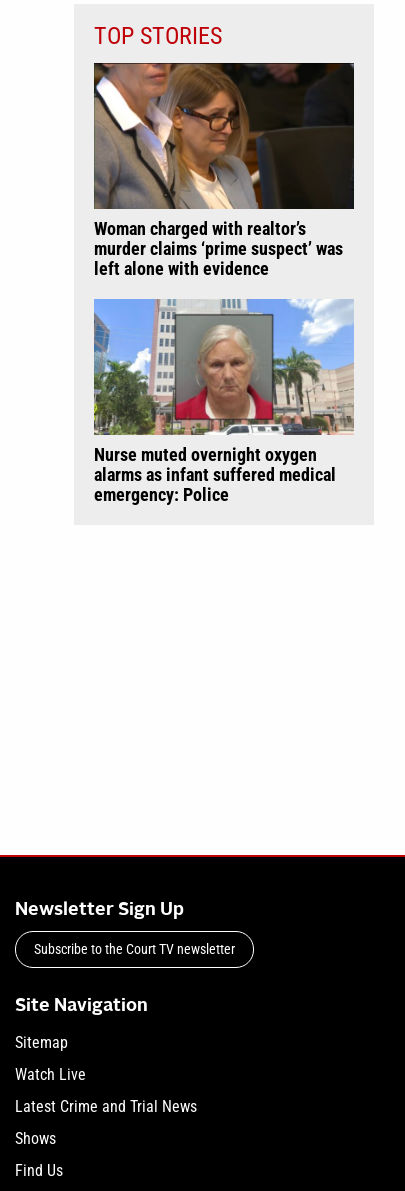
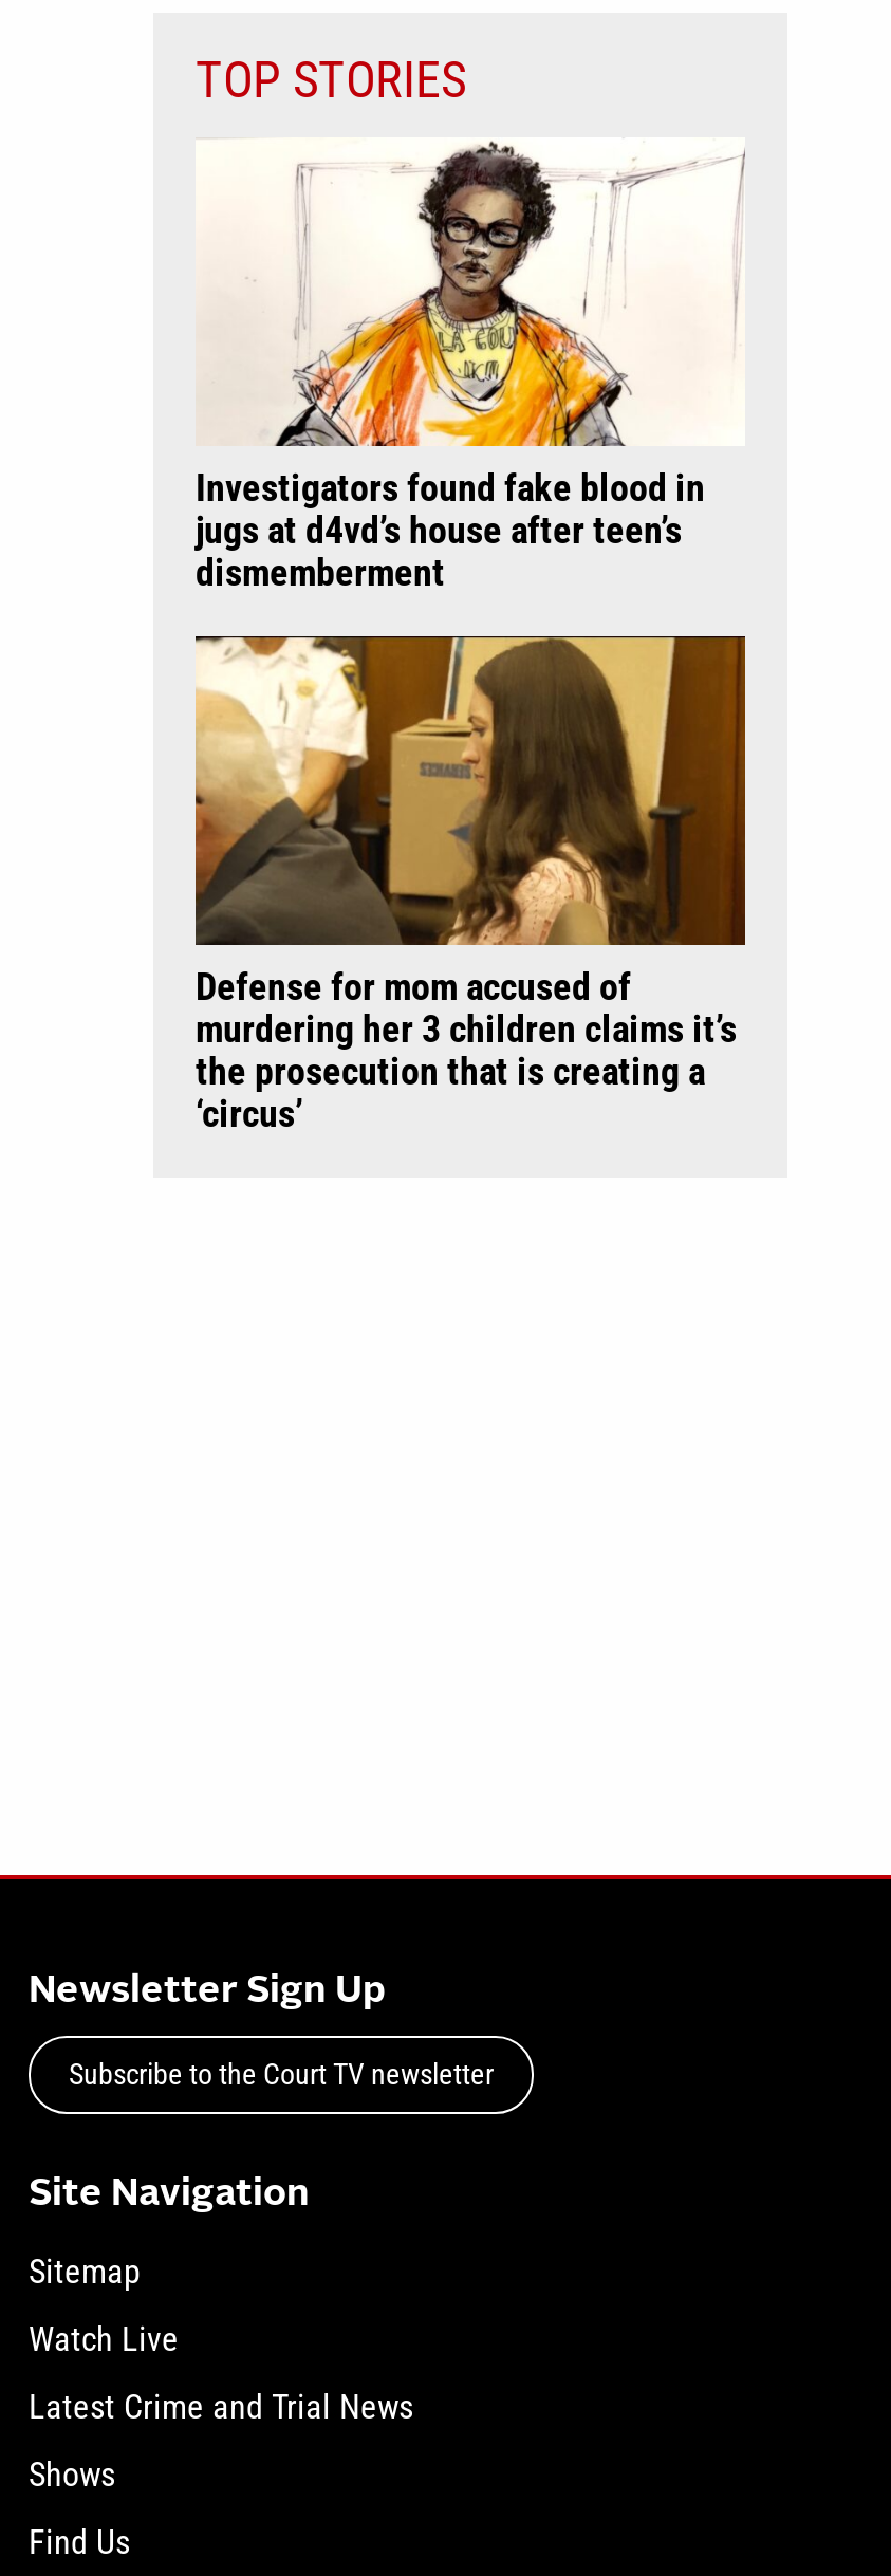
- [image]
- Woman charged with realtor’s
- murder claims ‘prime suspect’ was
- left alone with evidence
+ [image]
+ Investigators found fake blood in
+ jugs at d4vd’s house after teen’s
+ dismemberment

- [image]
- Nurse muted overnight oxygen
- alarms as infant suffered medical
- emergency: Police
+ [image]
+ Defense for mom accused of
+ murdering her 3 children claims it’s
+ the prosecution that is creating a
+ ‘circus’
